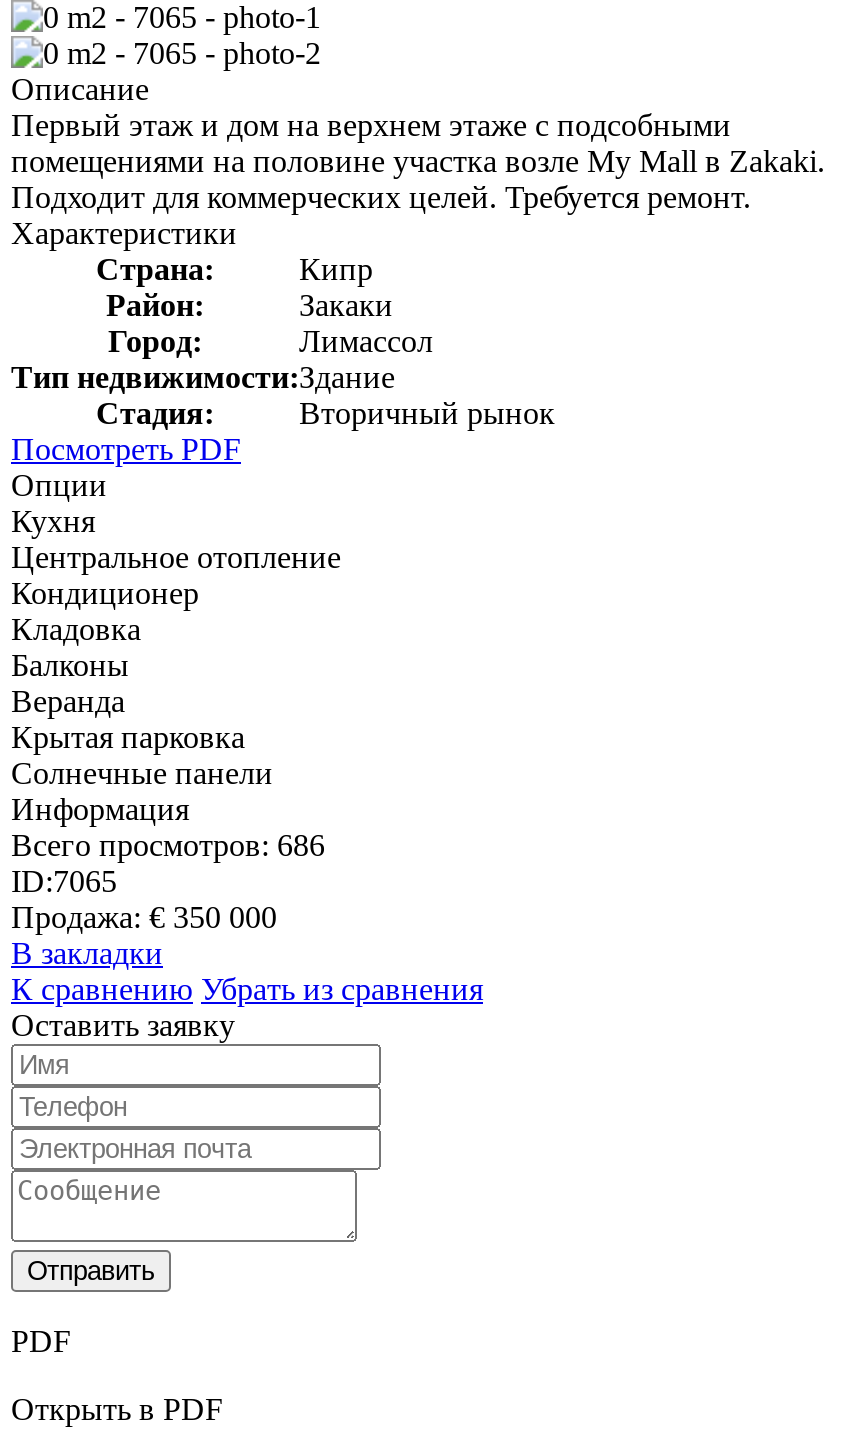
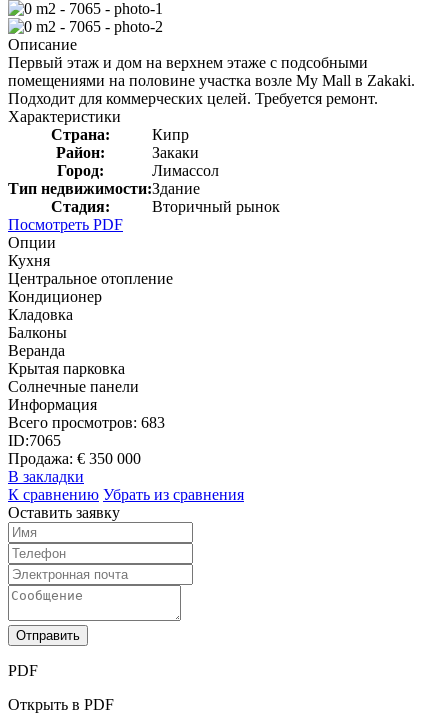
- Всего просмотров: 686
+ Всего просмотров: 683
